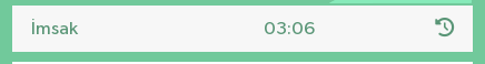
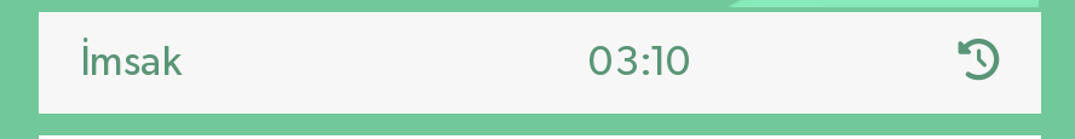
- 03:06
+ 03:10
